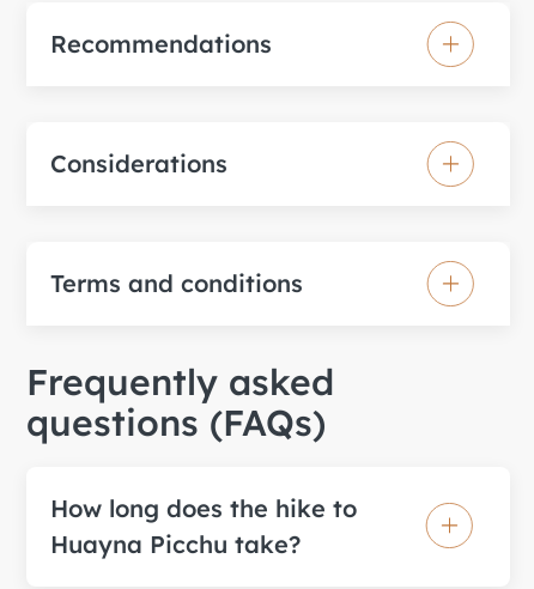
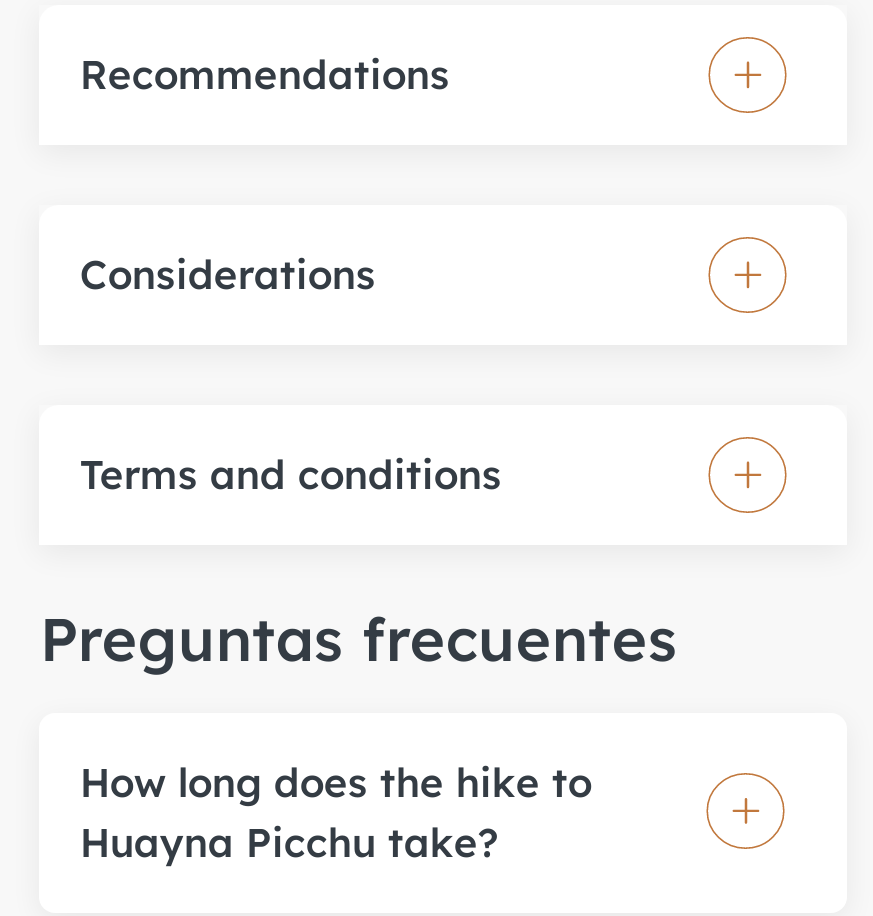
- Frequently asked
- questions (FAQs)
+ Preguntas frecuentes
